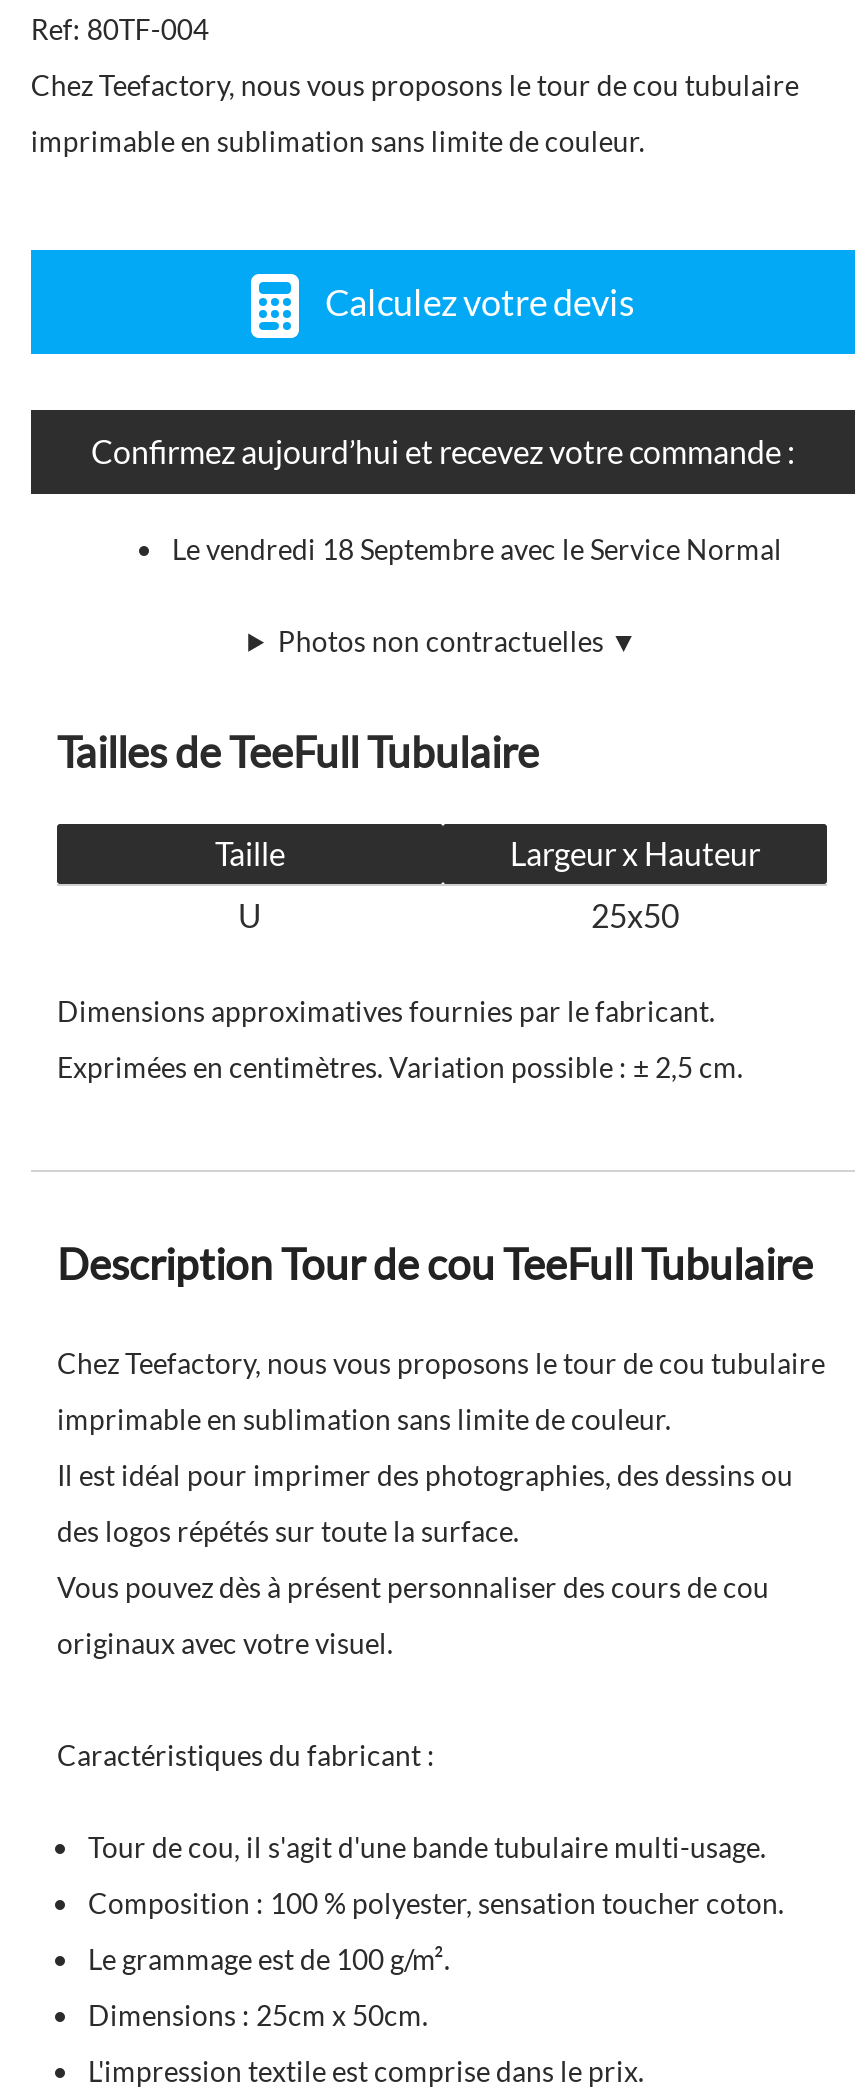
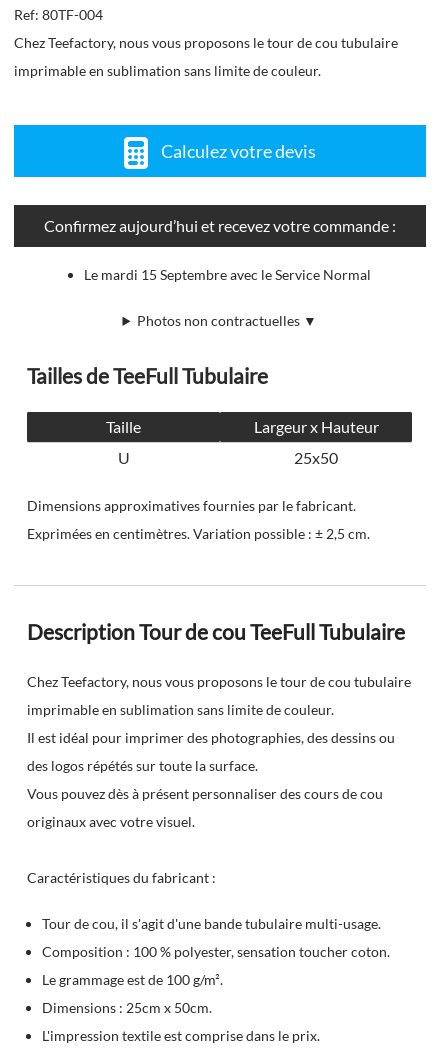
- Le vendredi 18 Septembre avec le Service Normal
+ Le mardi 15 Septembre avec le Service Normal
